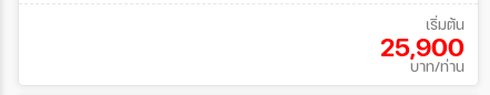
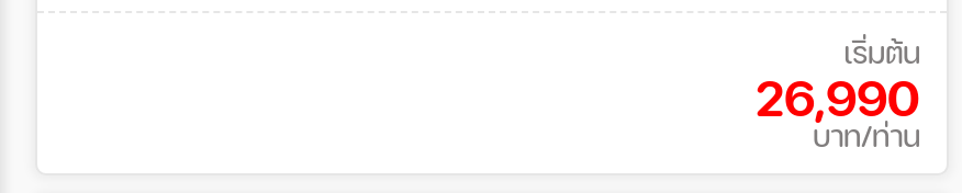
- 25,900
+ 26,990
